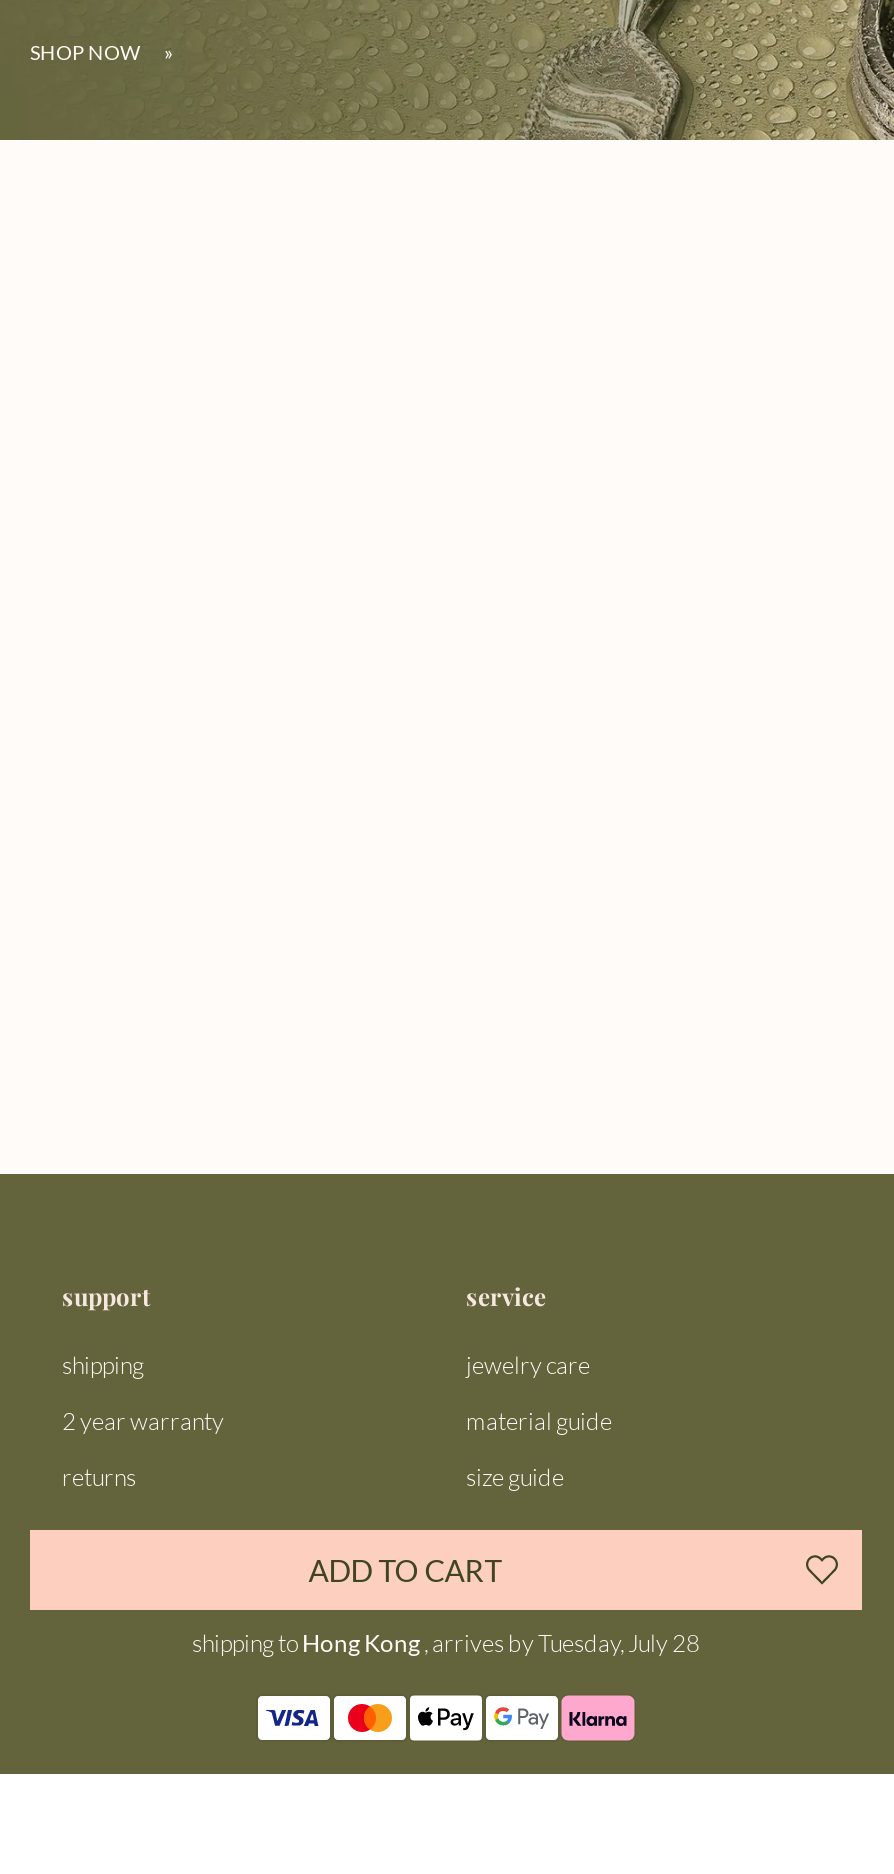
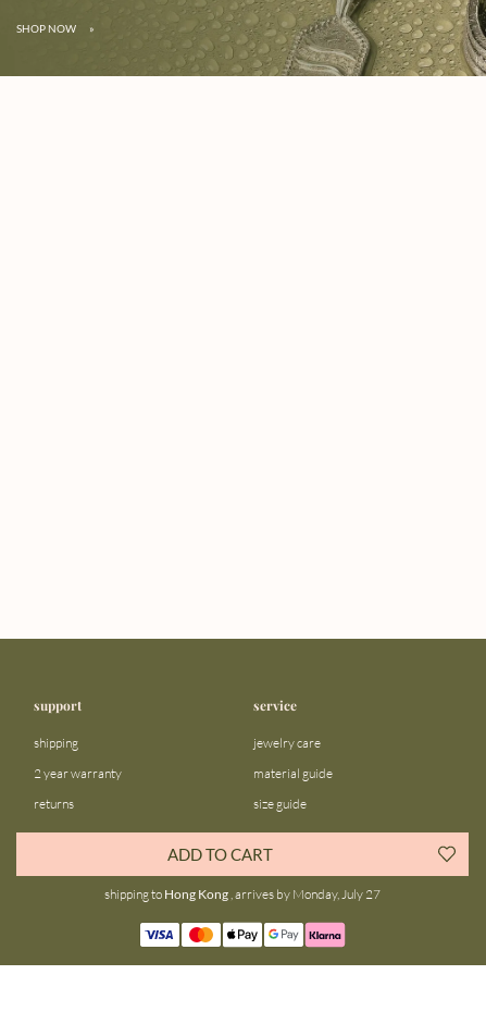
- shipping to Hong Kong , arrives by Tuesday, July 28
+ shipping to Hong Kong , arrives by Monday, July 27
